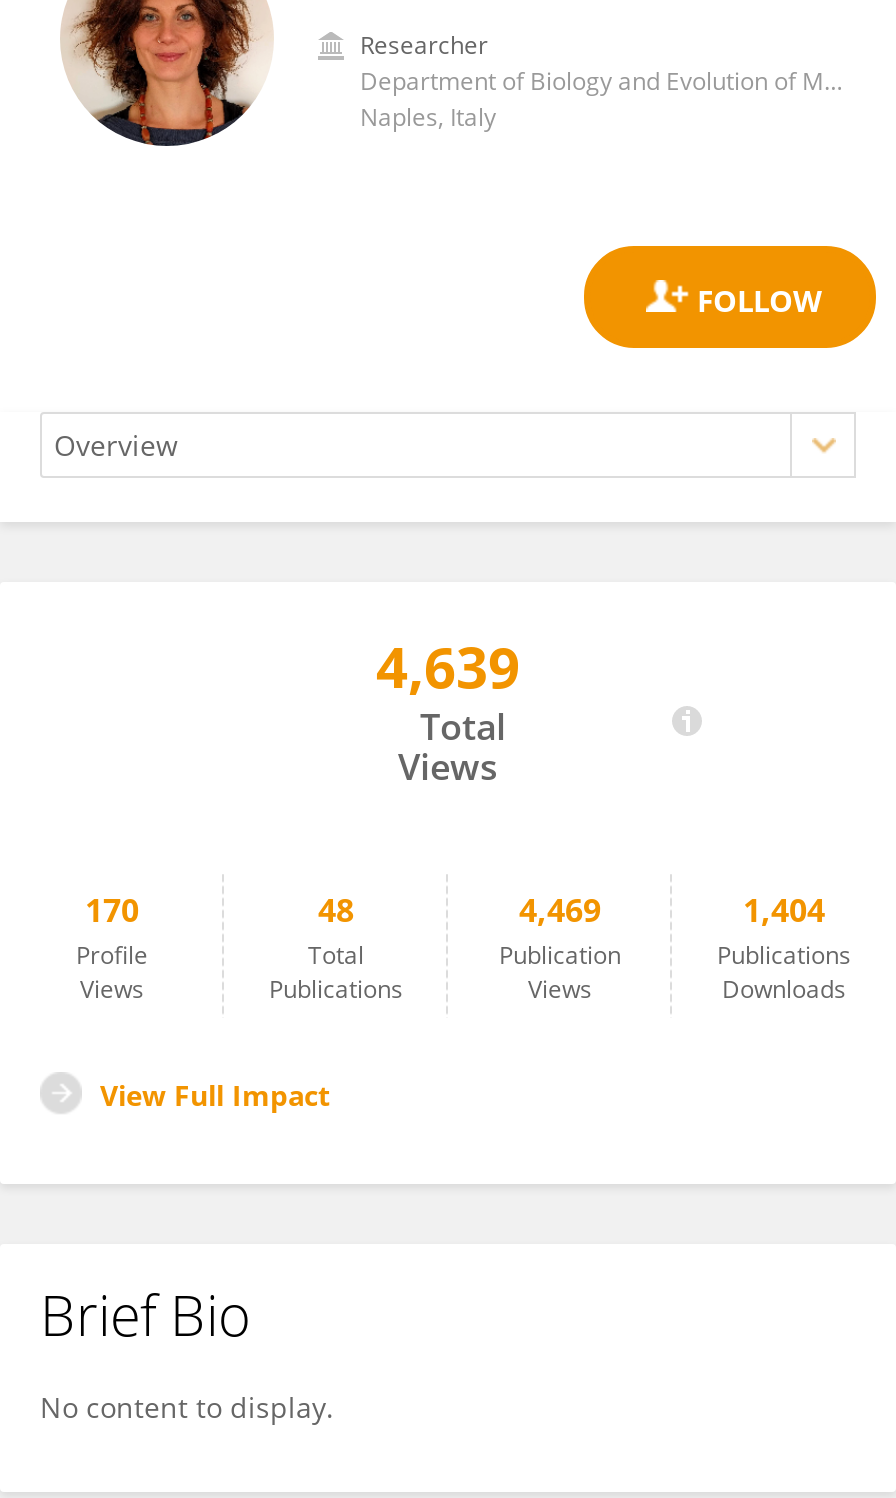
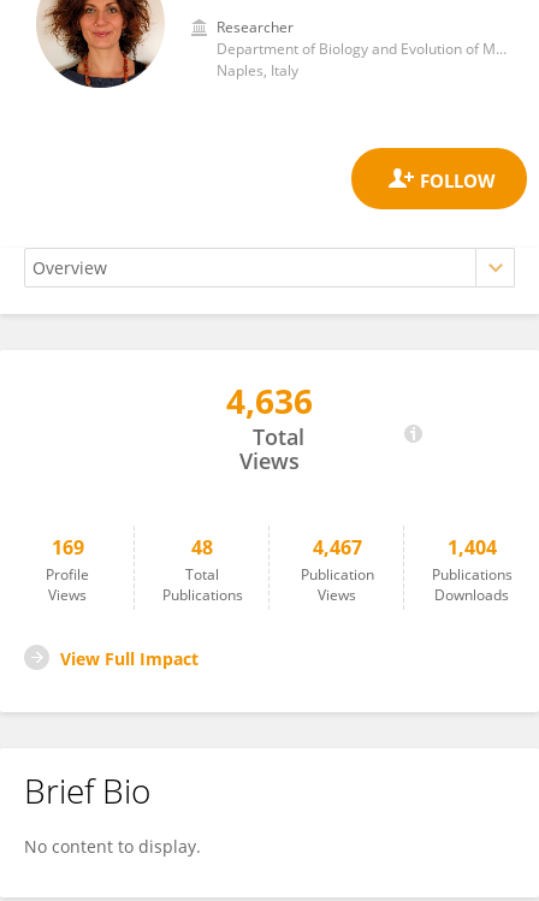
- 4,639
+ 4,636

- 170
+ 169

- 4,469
+ 4,467
